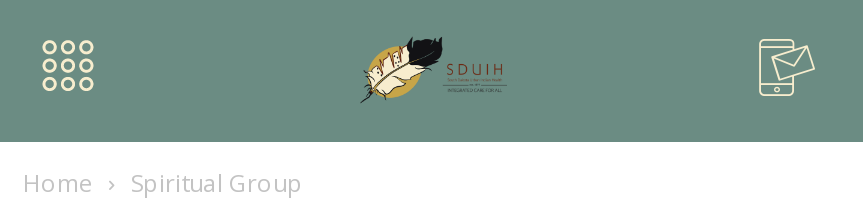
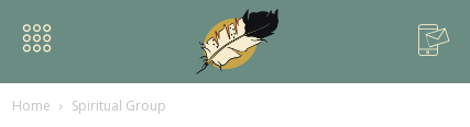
- [image]
+ [image]
